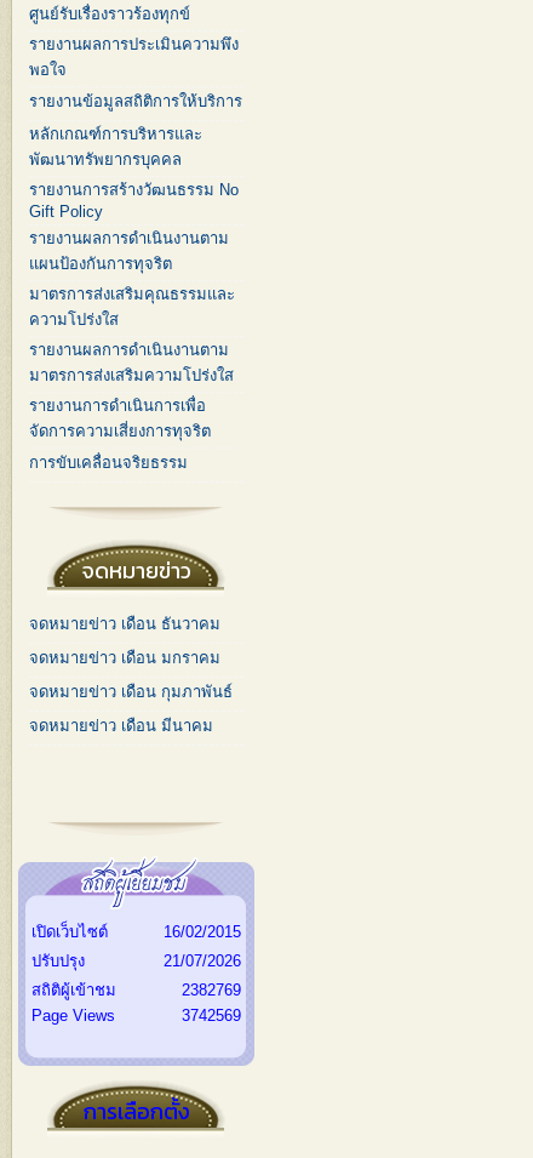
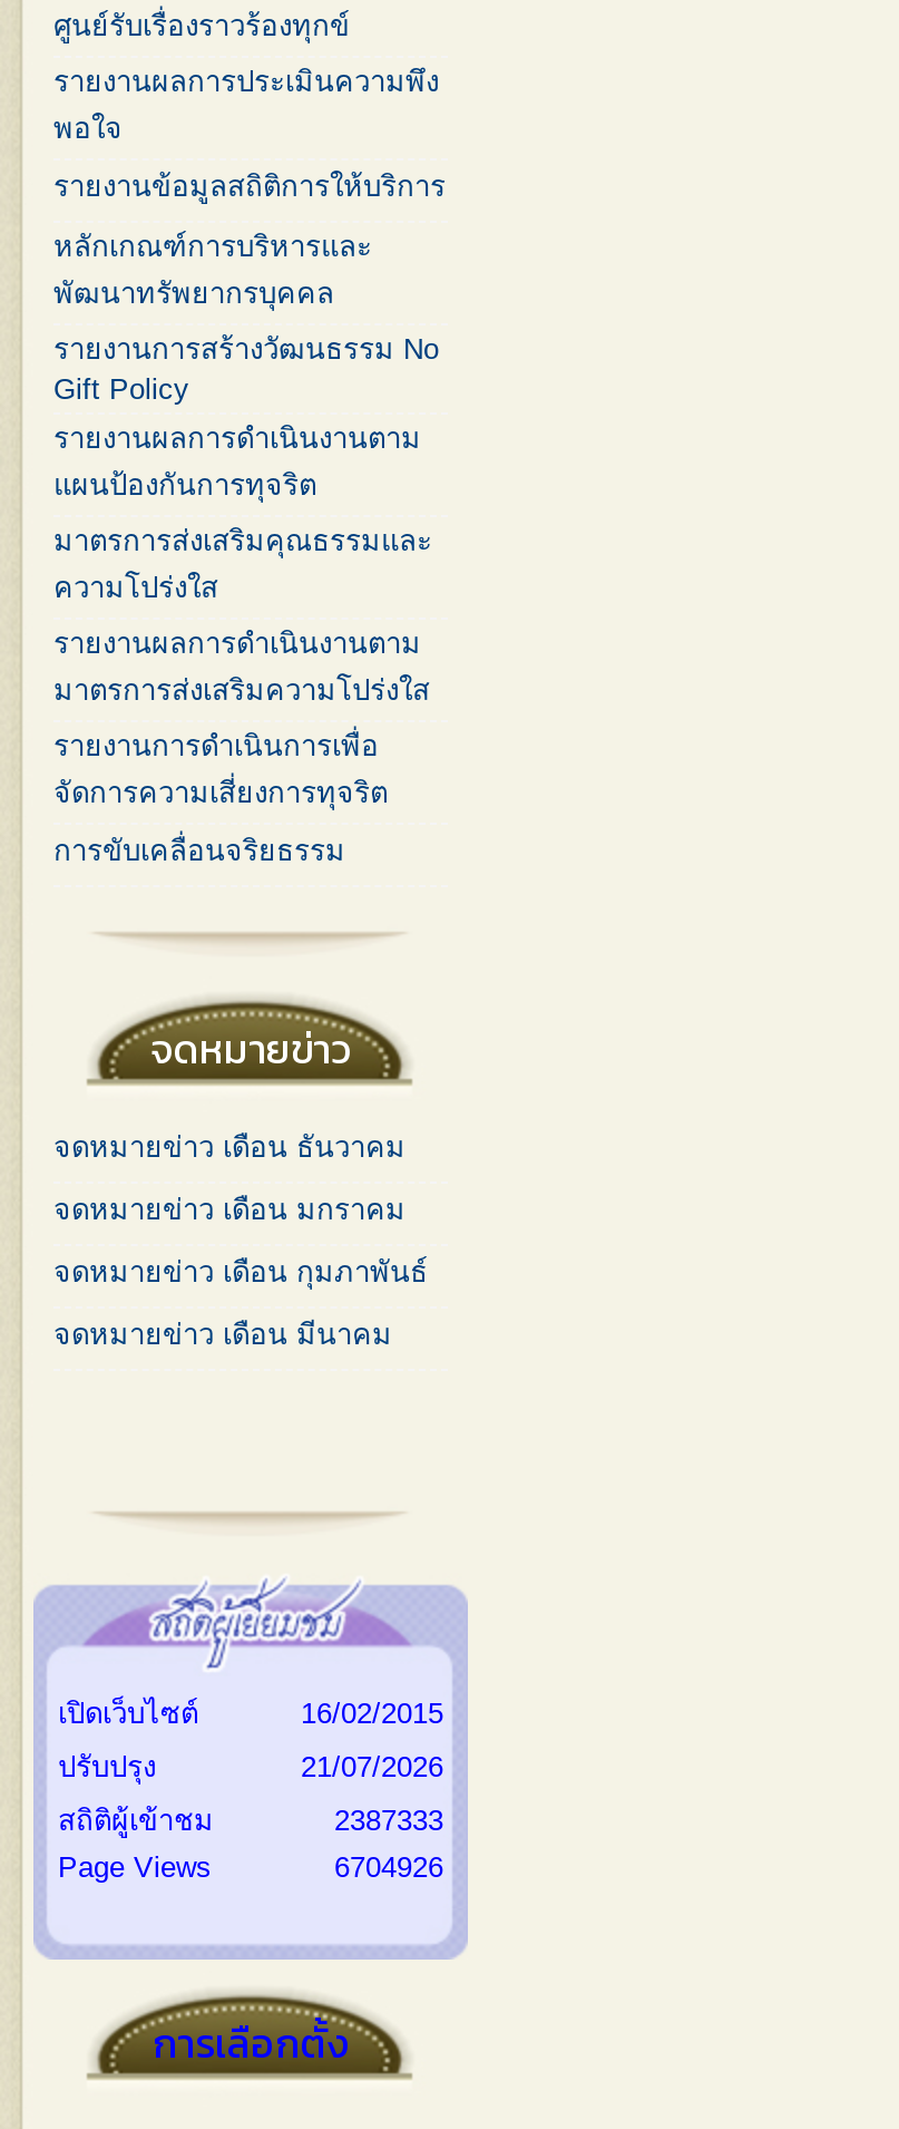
- 2382769
+ 2387333

- 3742569
+ 6704926
